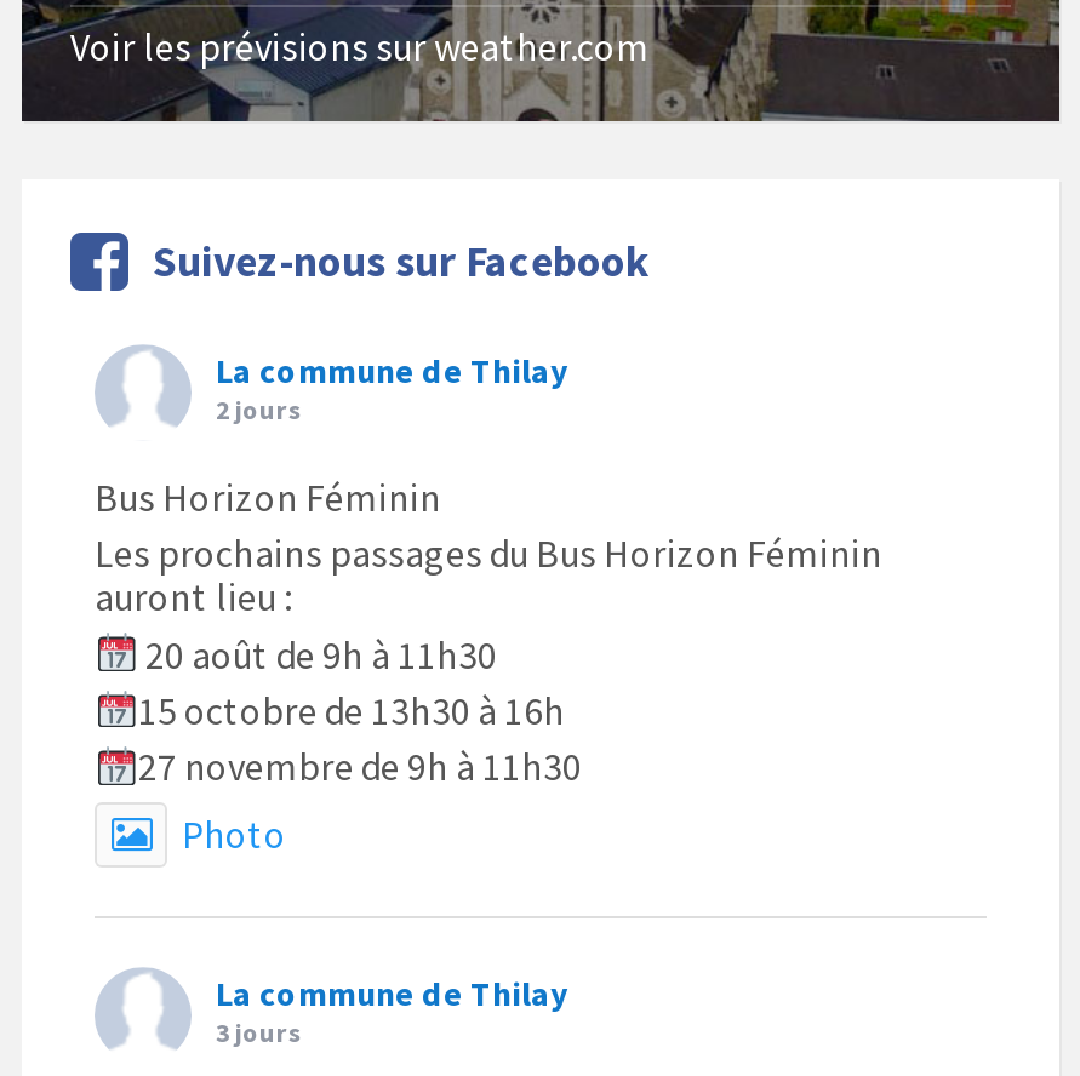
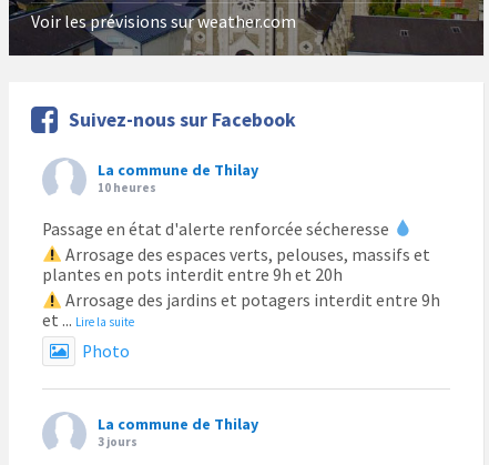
- 2 jours
+ 10 heures

- Bus Horizon Féminin
- Les prochains passages du Bus Horizon Féminin
- auront lieu :
- 20 août de 9h à 11h30
- 15 octobre de 13h30 à 16h
- 27 novembre de 9h à 11h30
+ Passage en état d'alerte renforcée sécheresse
+ Arrosage des espaces verts, pelouses, massifs et
+ plantes en pots interdit entre 9h et 20h
+ Arrosage des jardins et potagers interdit entre 9h
+ et... Lire la suite
